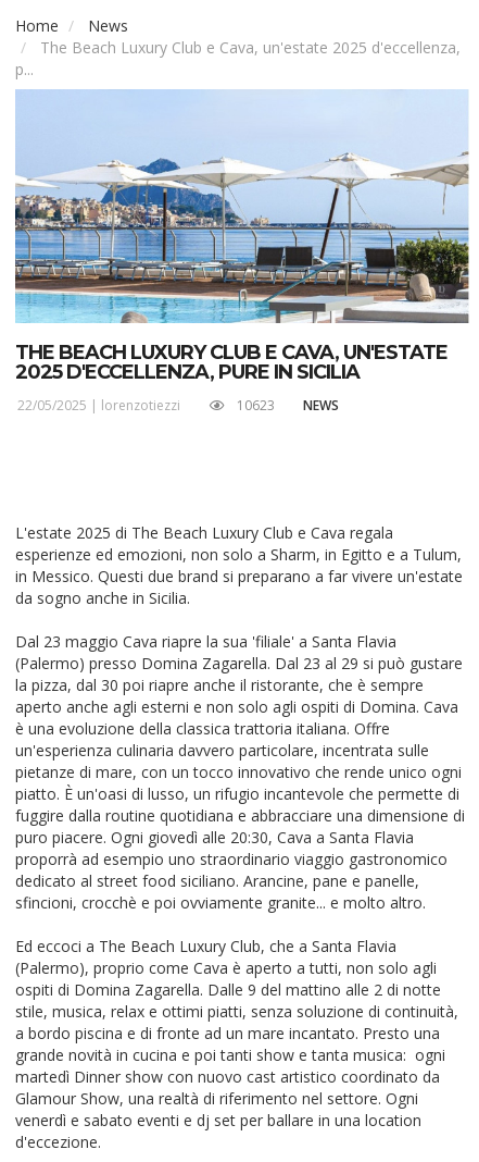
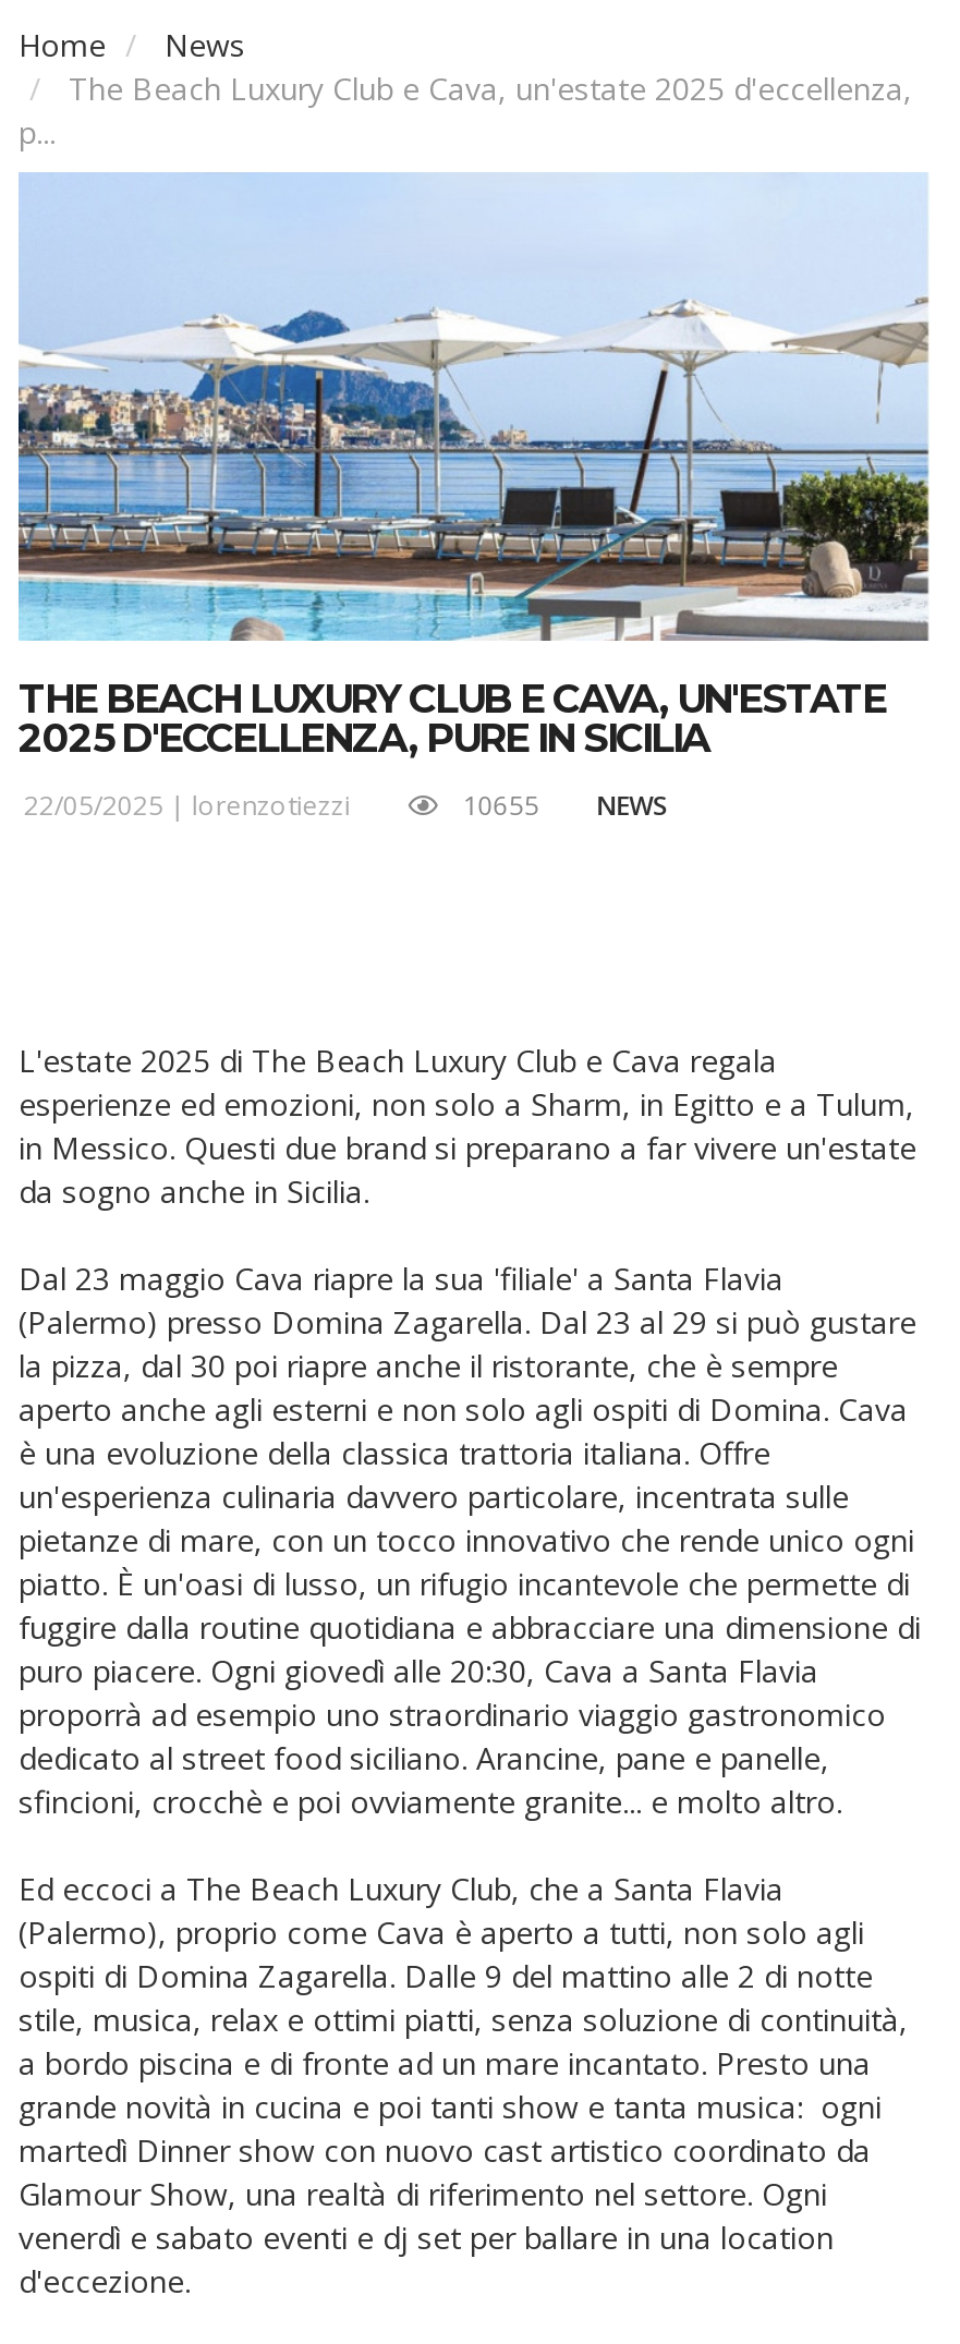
- 10623 NEWS
+ 10655 NEWS
